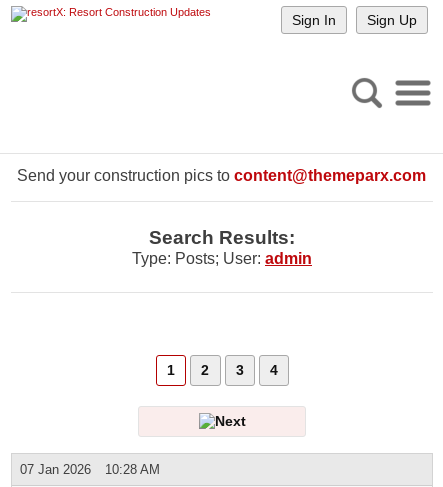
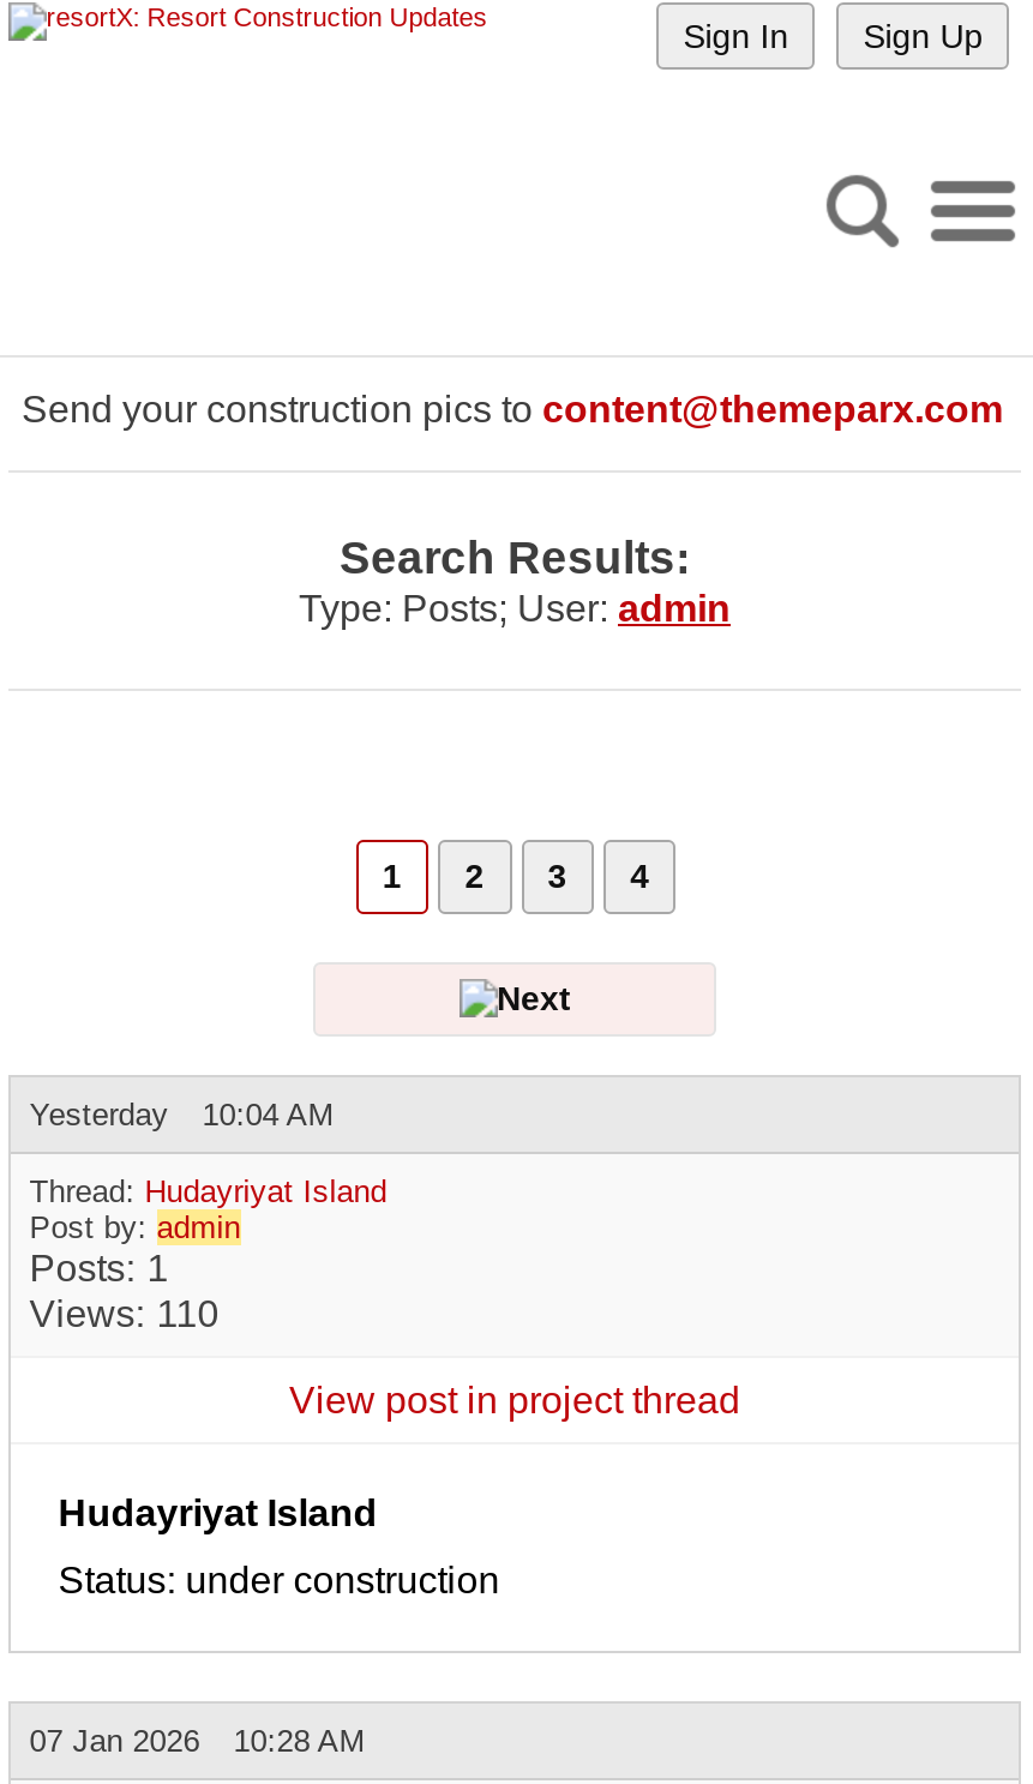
+ Yesterday
+ 10:04 AM
+ Thread: Hudayriyat Island
+ Post by: admin
+ Posts 1
+ Views 110
+ View post in project thread
+ Hudayriyat Island
+ Status: under construction
